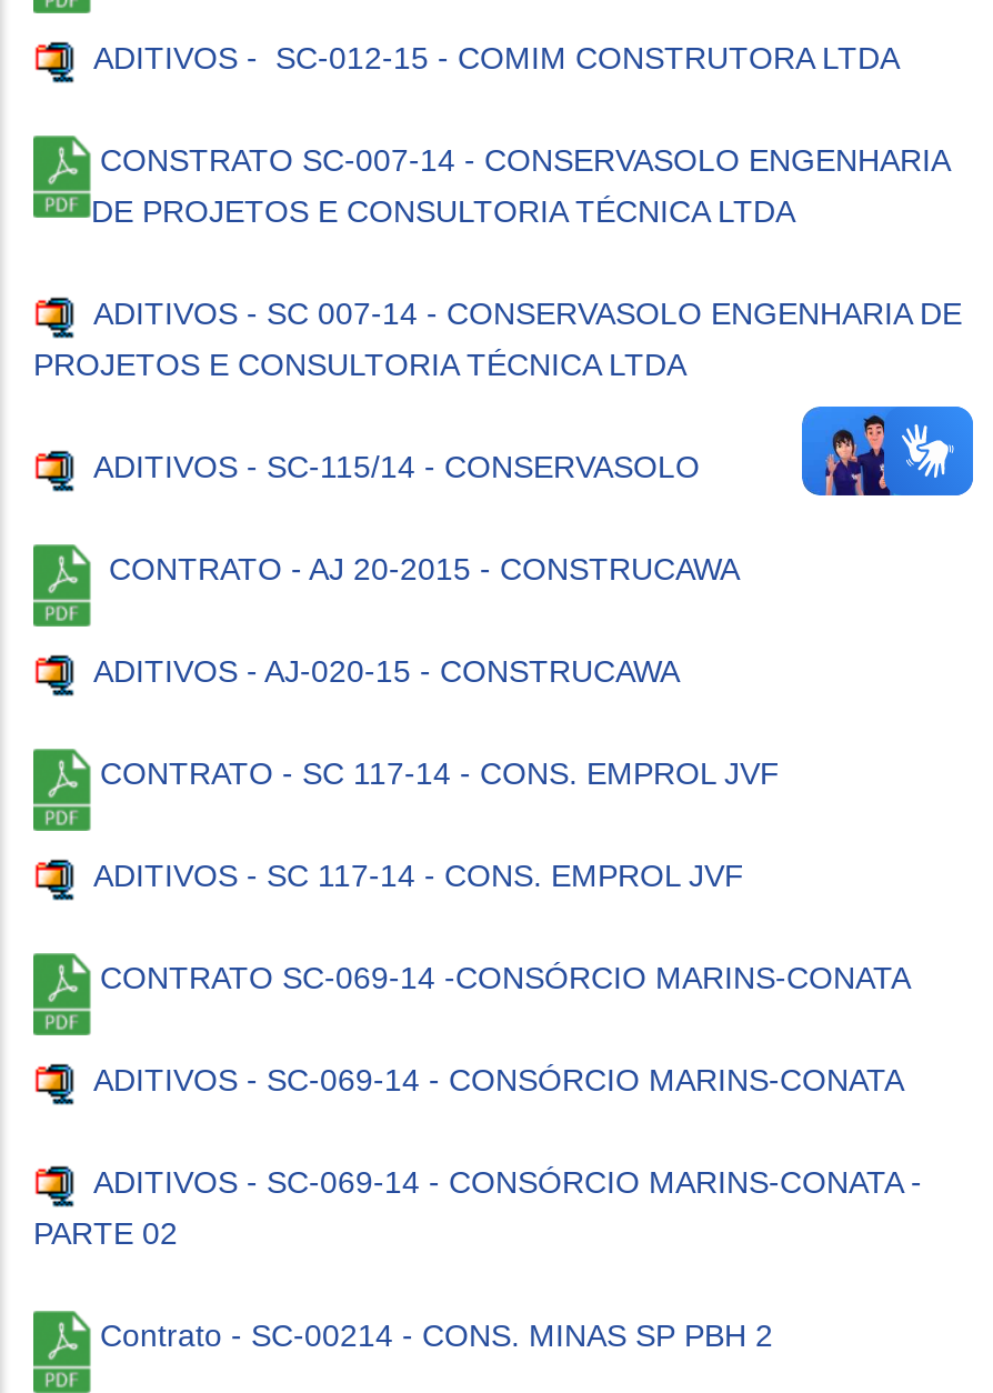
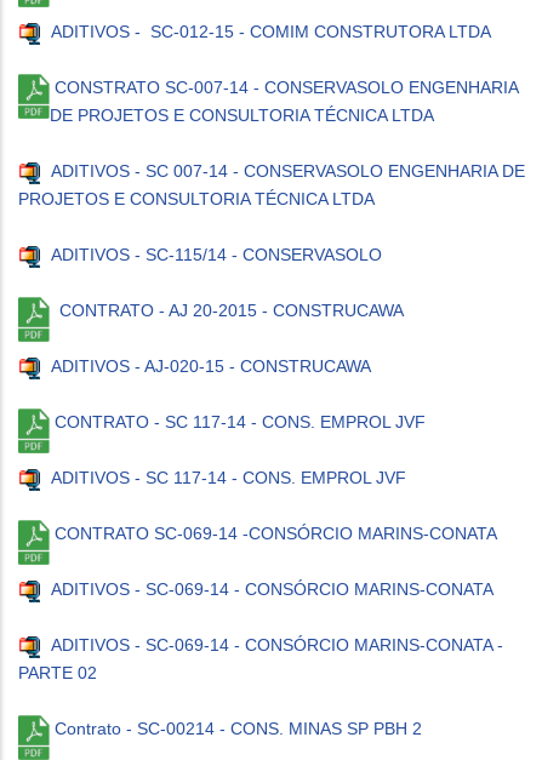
- [image]
